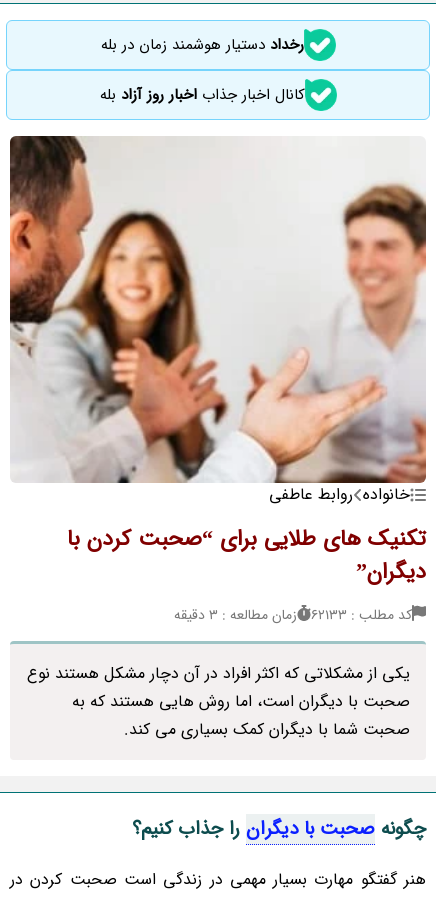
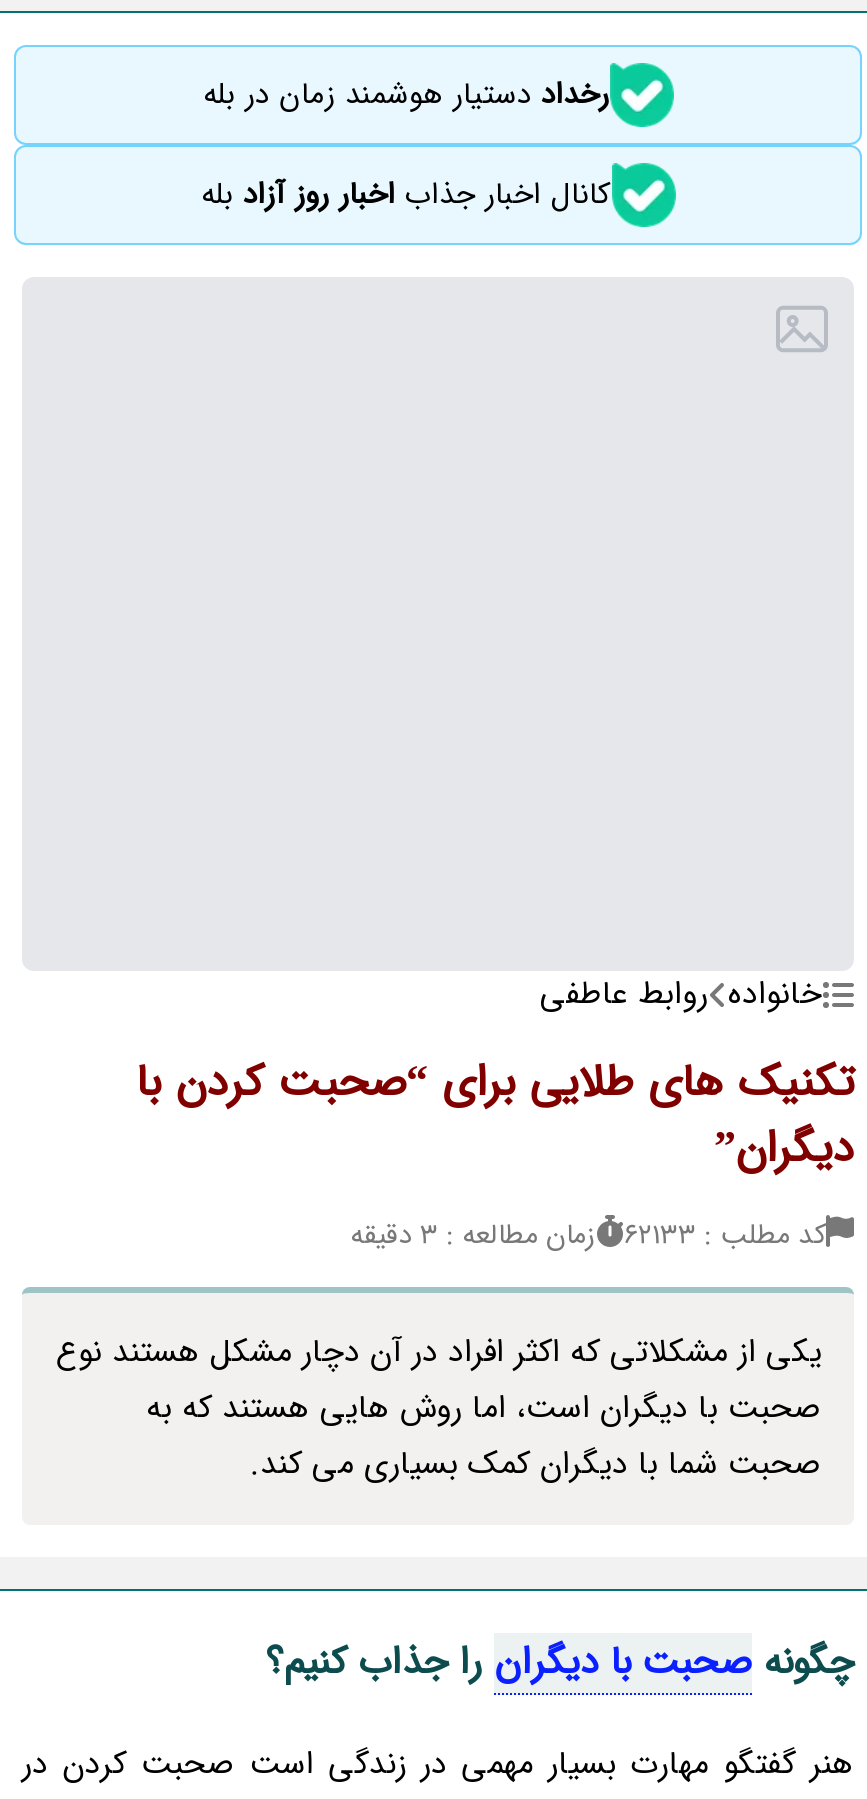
- [image]
